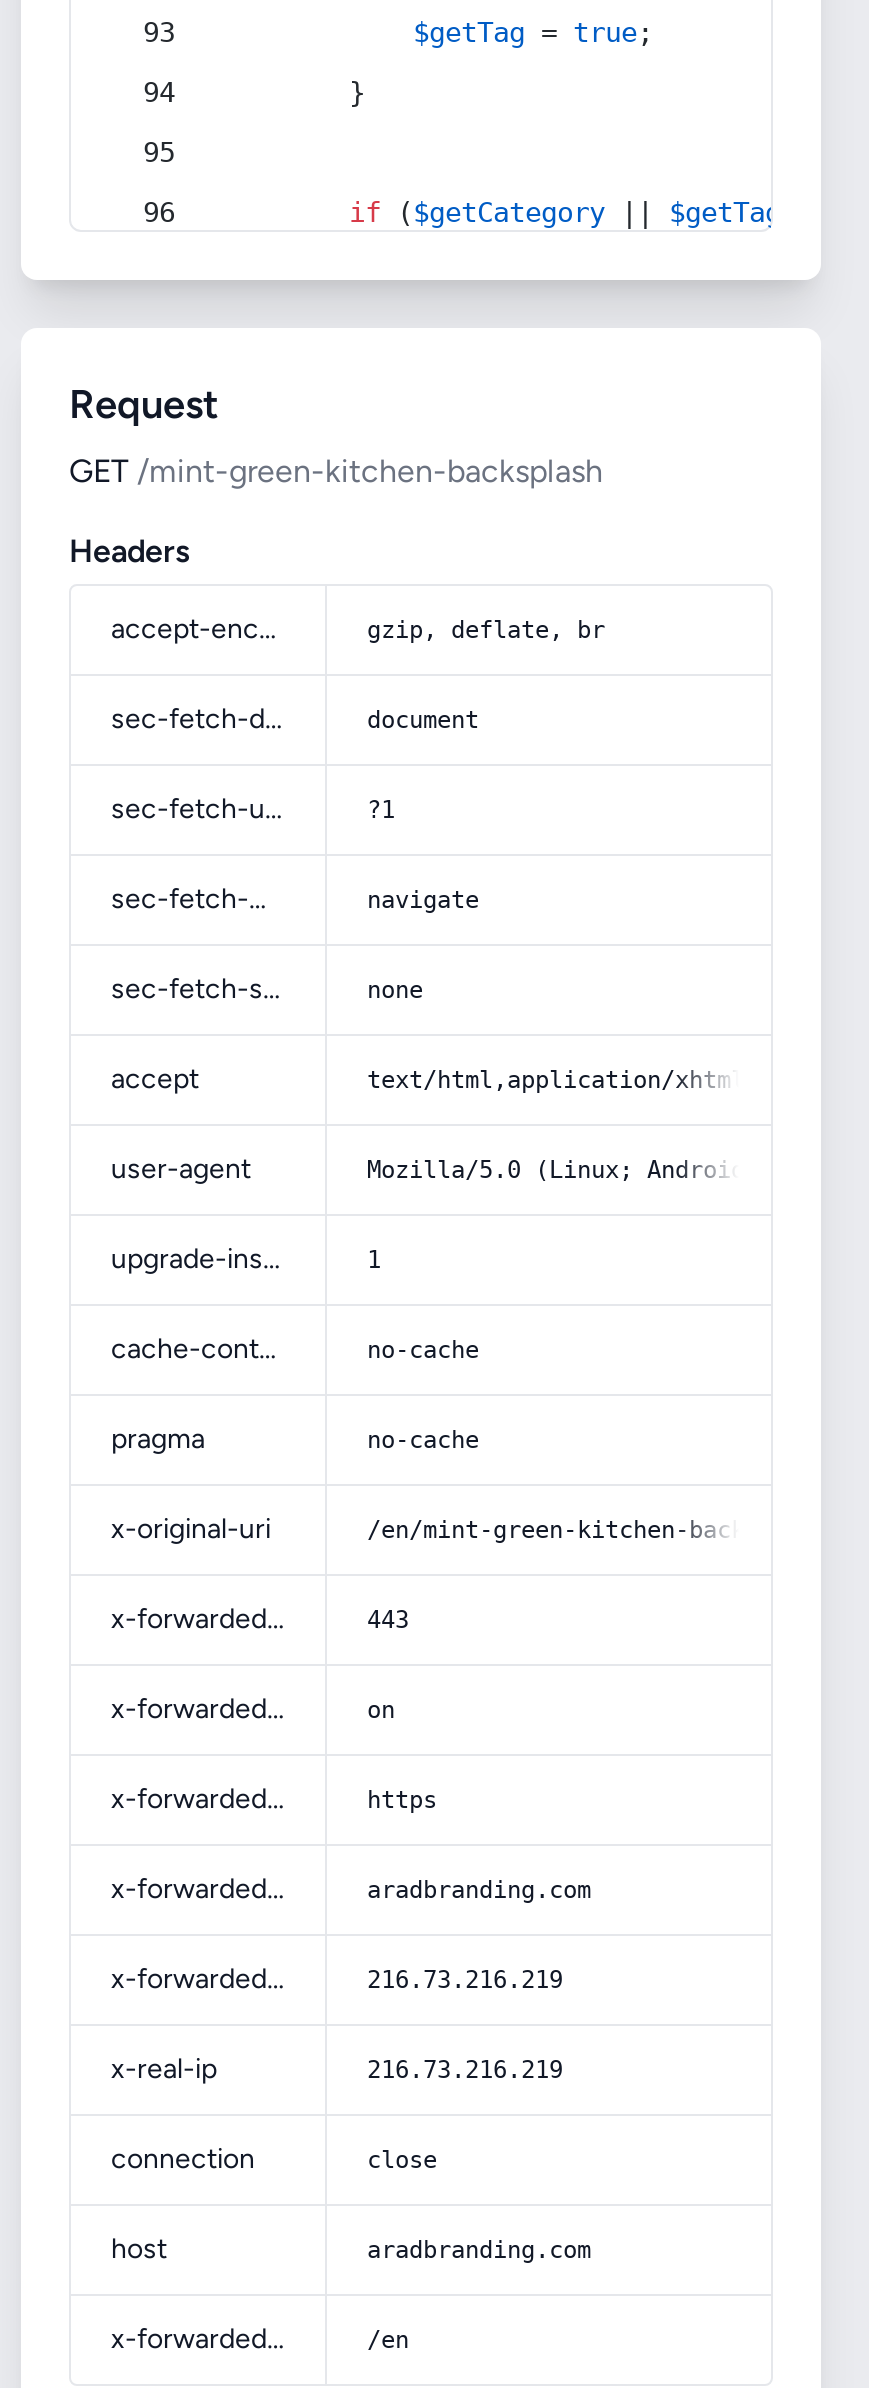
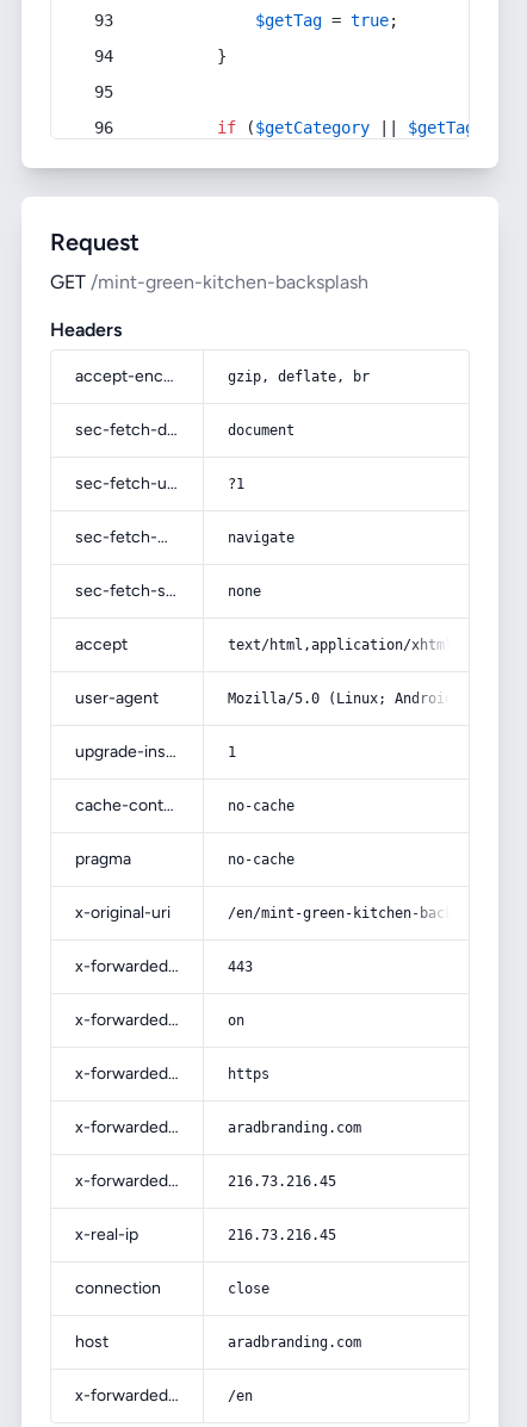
- 216.73.216.219
+ 216.73.216.45

- 216.73.216.219
+ 216.73.216.45
